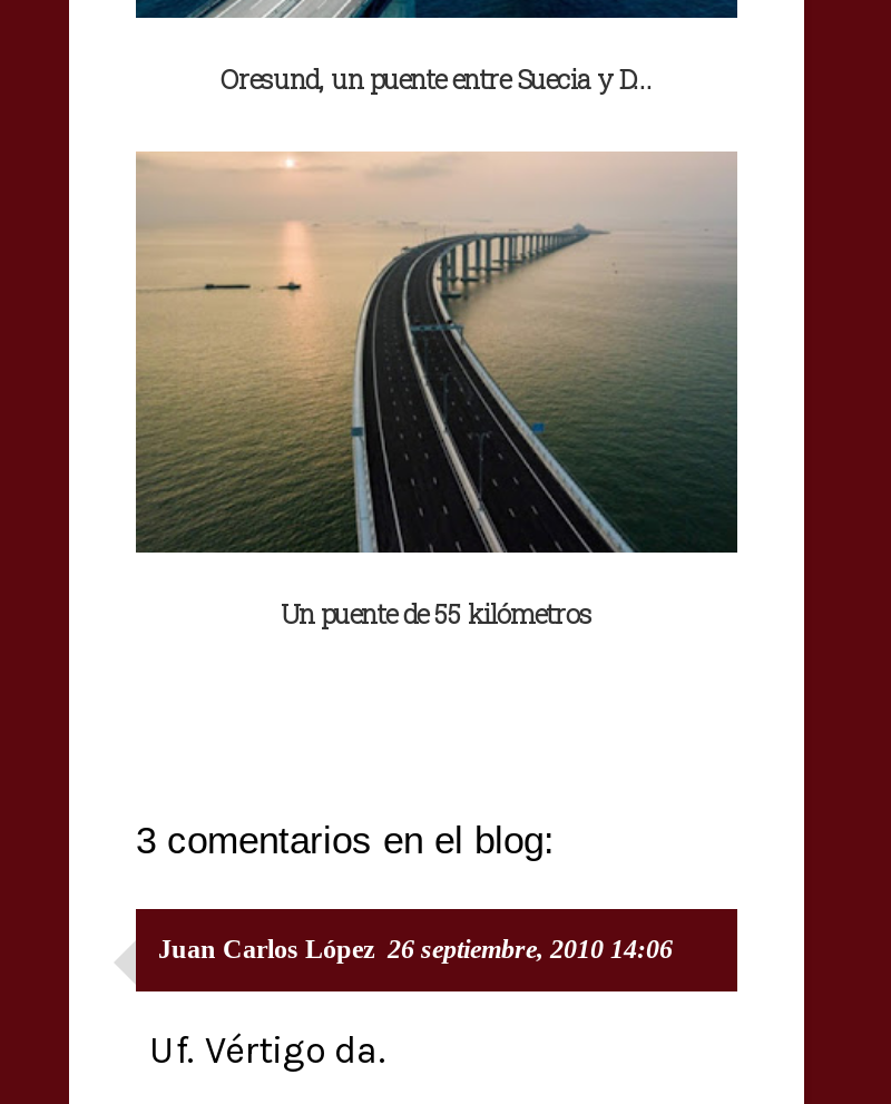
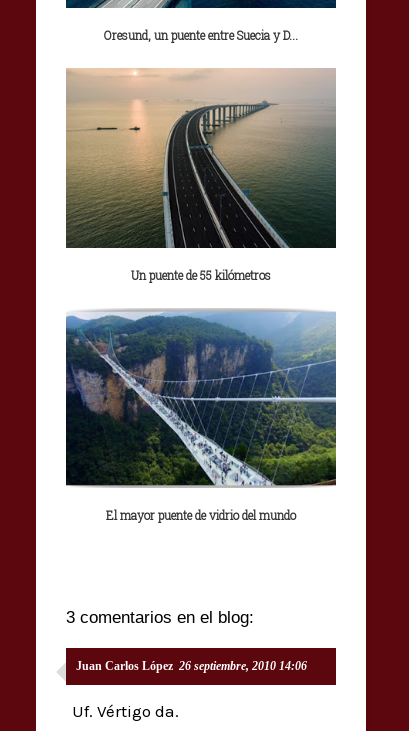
+ [image]
+ El mayor puente de vidrio del mundo
